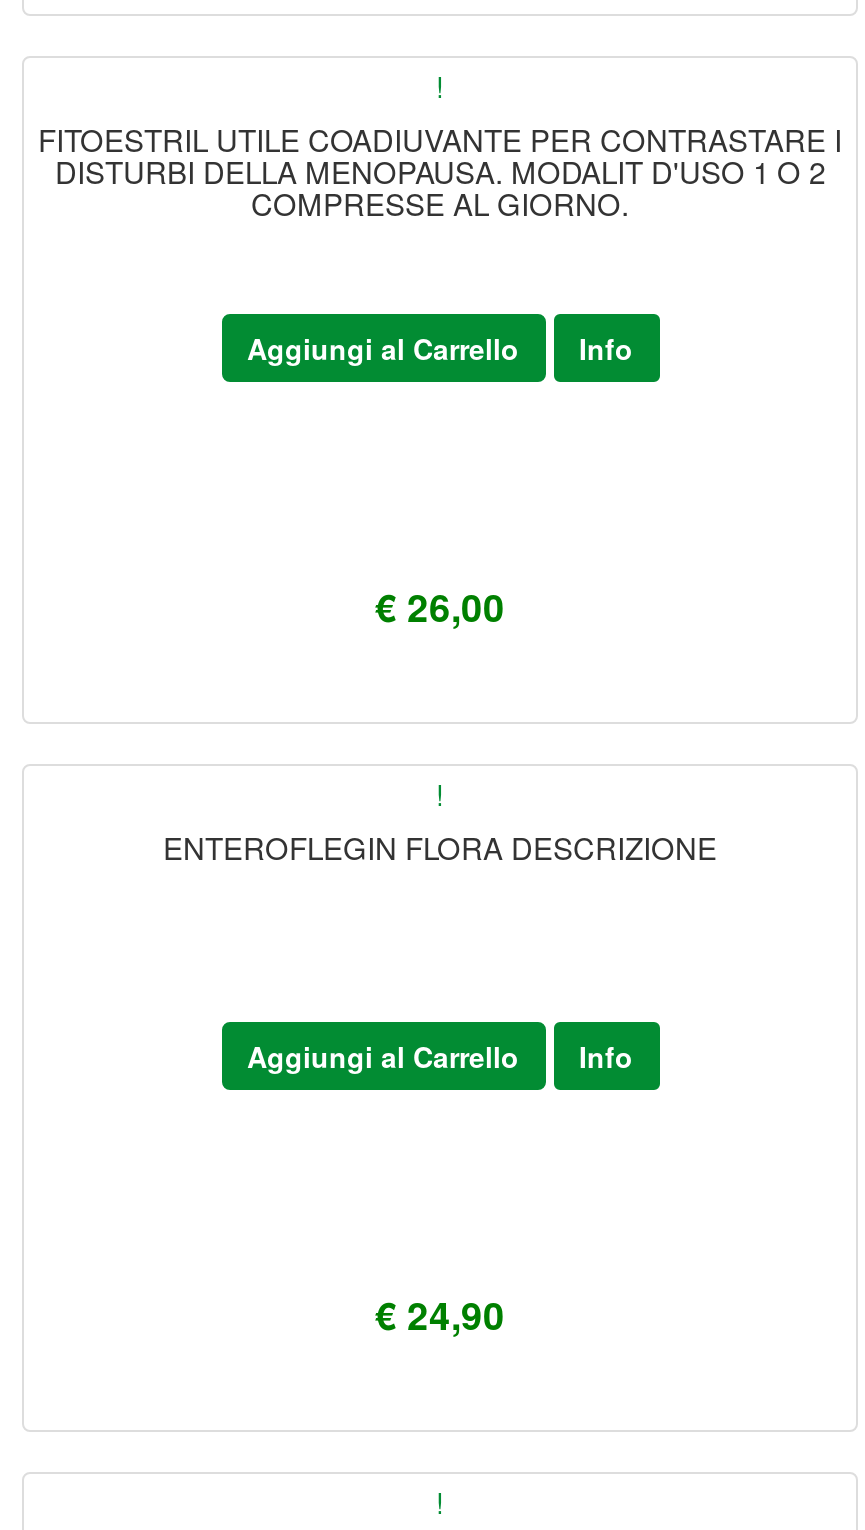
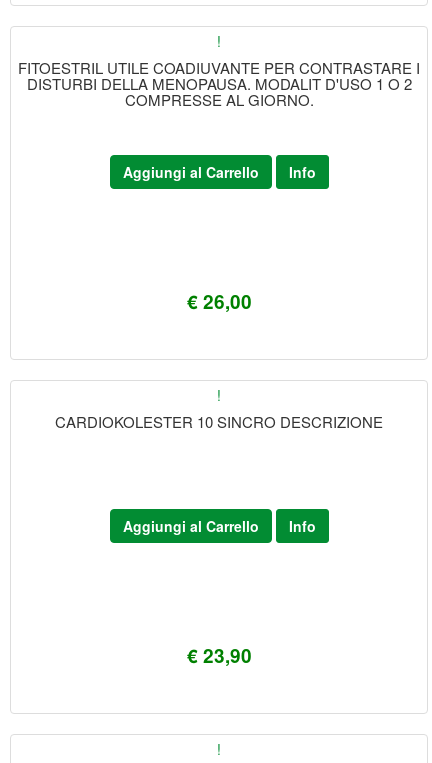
- ENTEROFLEGIN FLORA DESCRIZIONE
+ CARDIOKOLESTER 10 SINCRO DESCRIZIONE

- € 24,90
+ € 23,90
